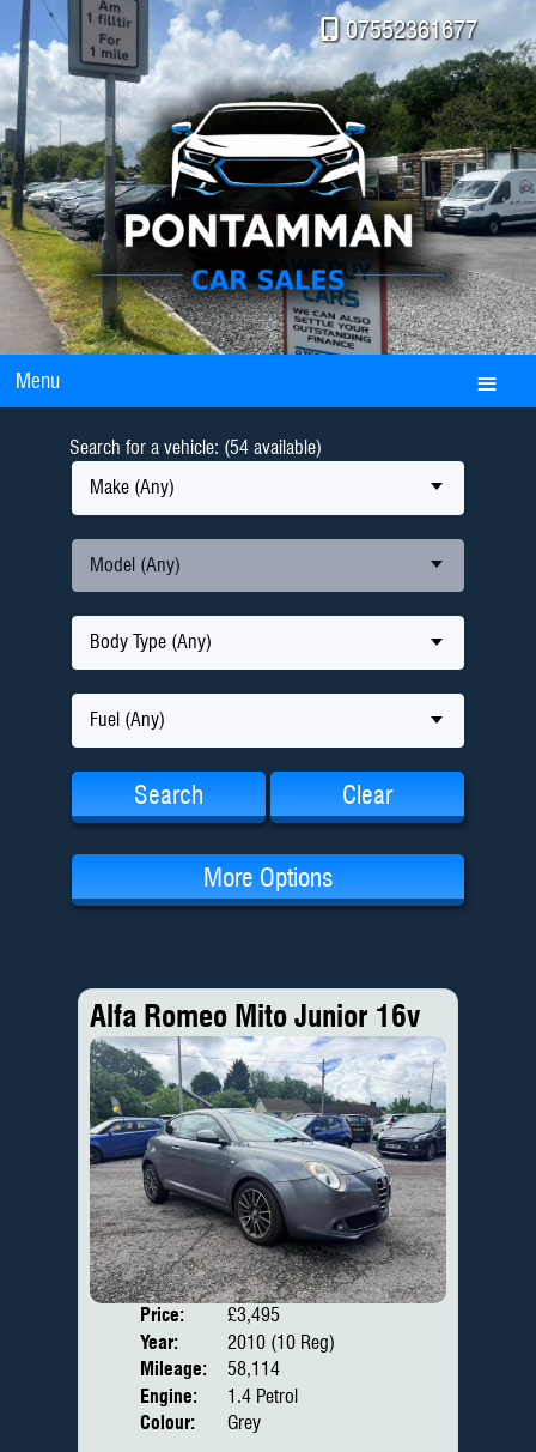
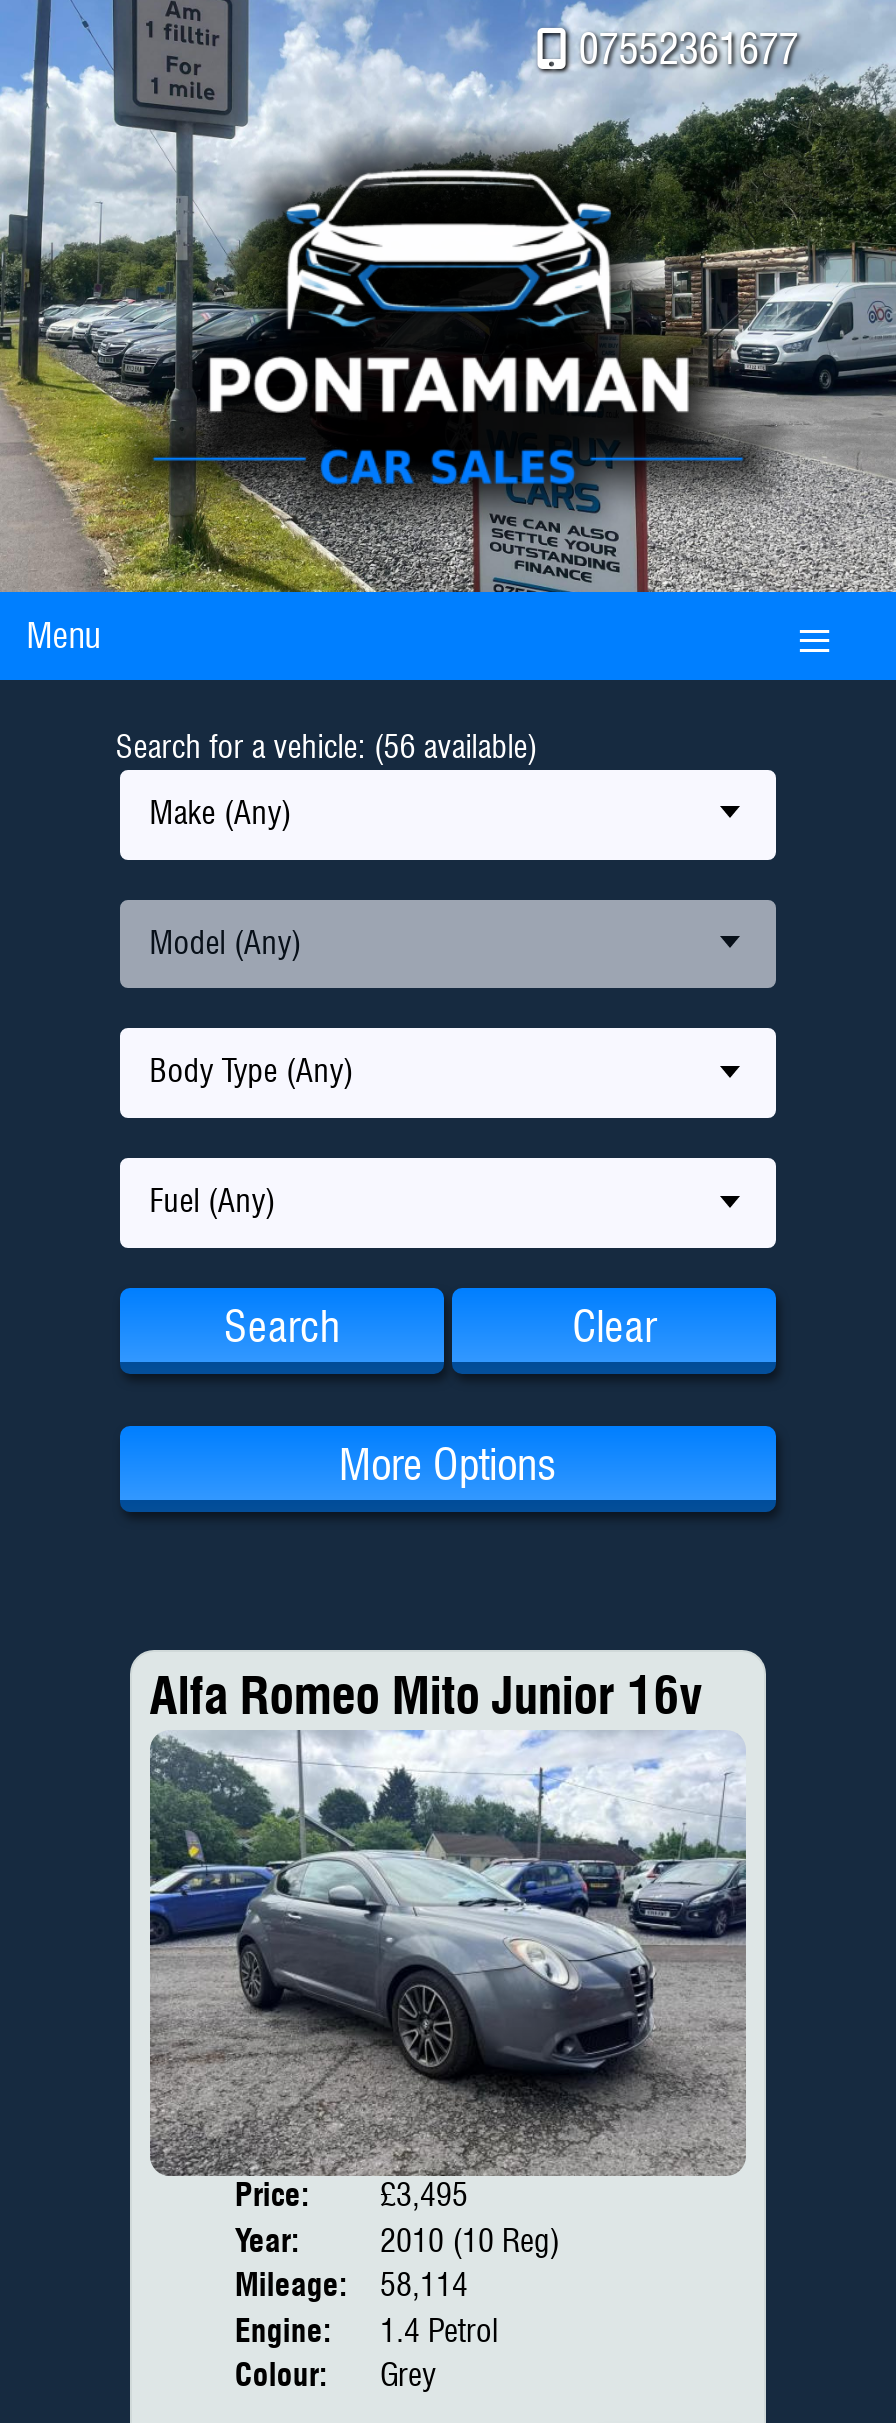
- Search for a vehicle: (54 available)
+ Search for a vehicle: (56 available)
